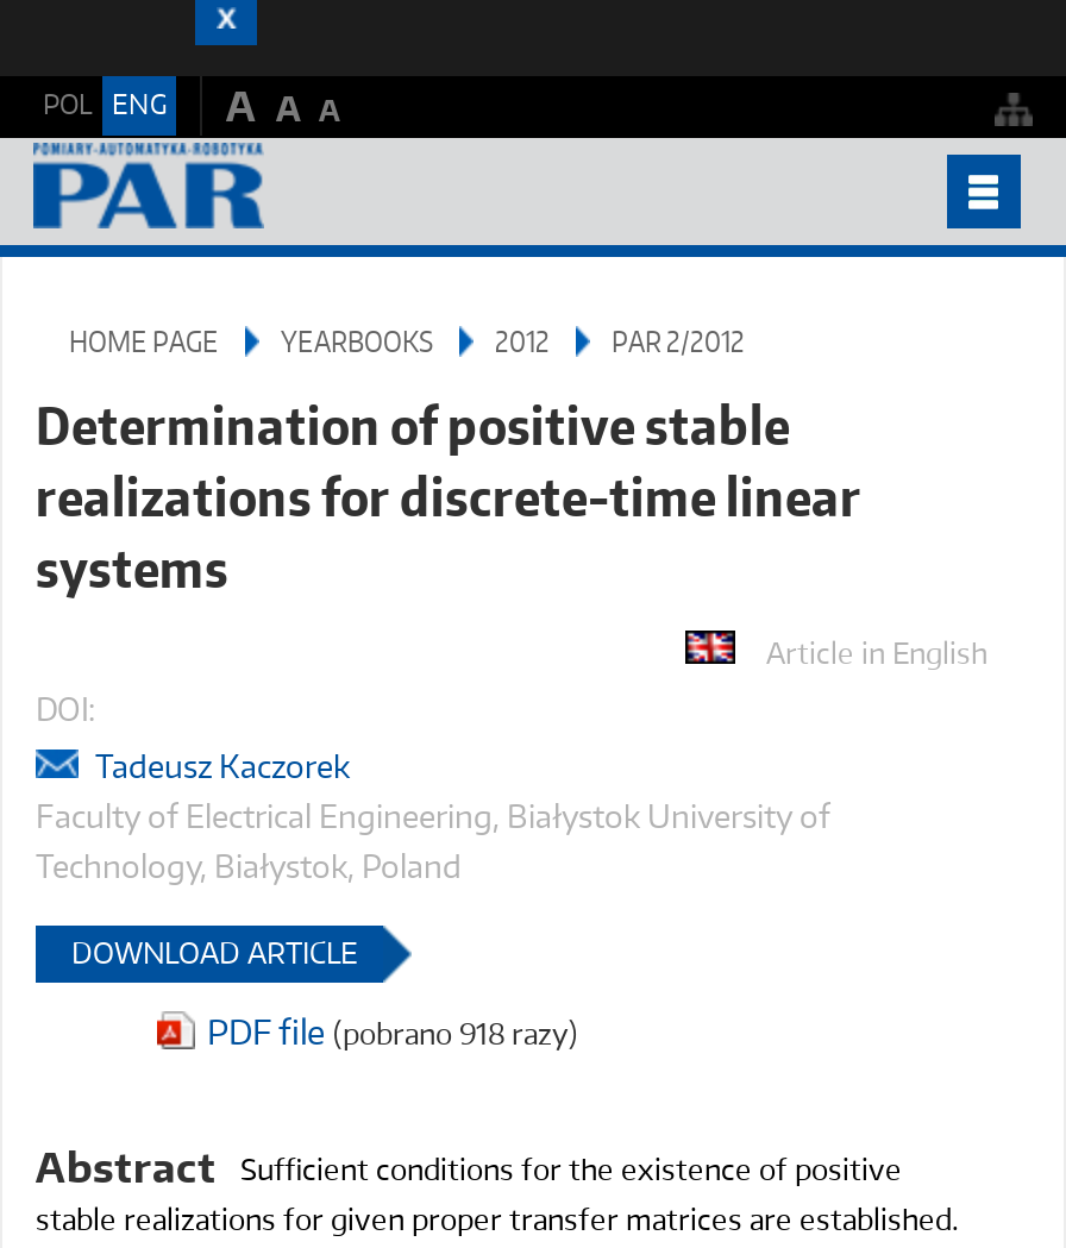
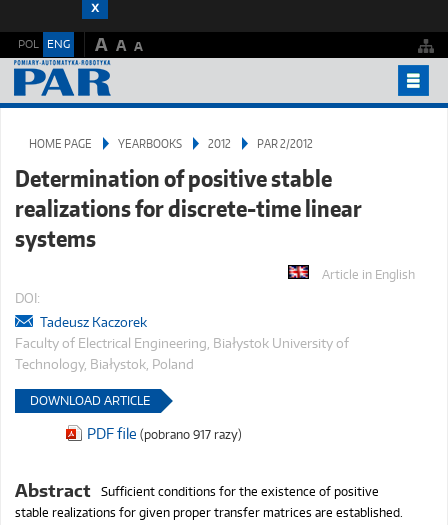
- PDF file (pobrano 918 razy)
+ PDF file (pobrano 917 razy)
